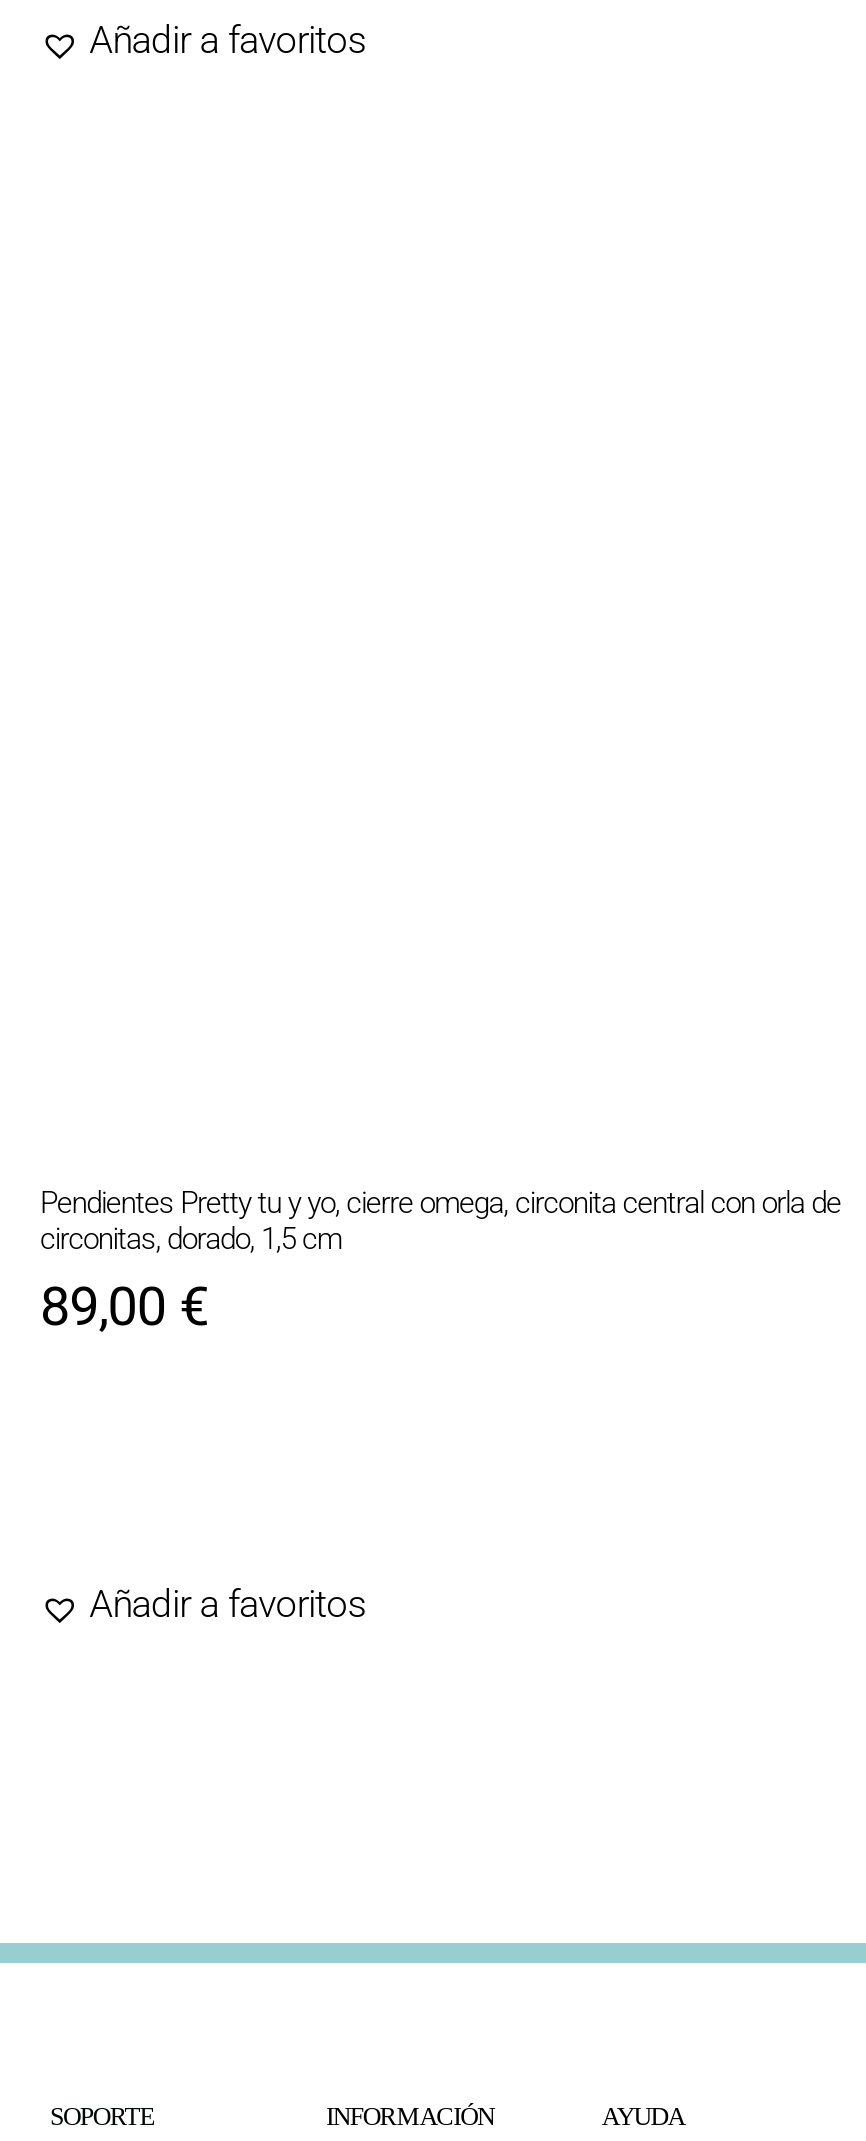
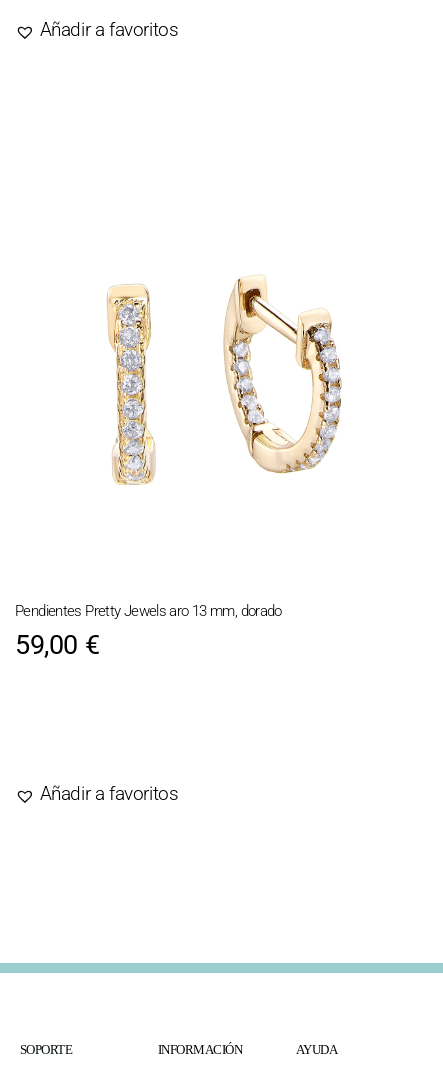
+ [image]

+ [image]

- Pendientes Pretty tu y yo, cierre omega, circonita central con orla de
- circonitas, dorado, 1,5 cm
- 89,00 €
+ Pendientes Pretty Jewels aro 13 mm, dorado
+ 59,00 €
